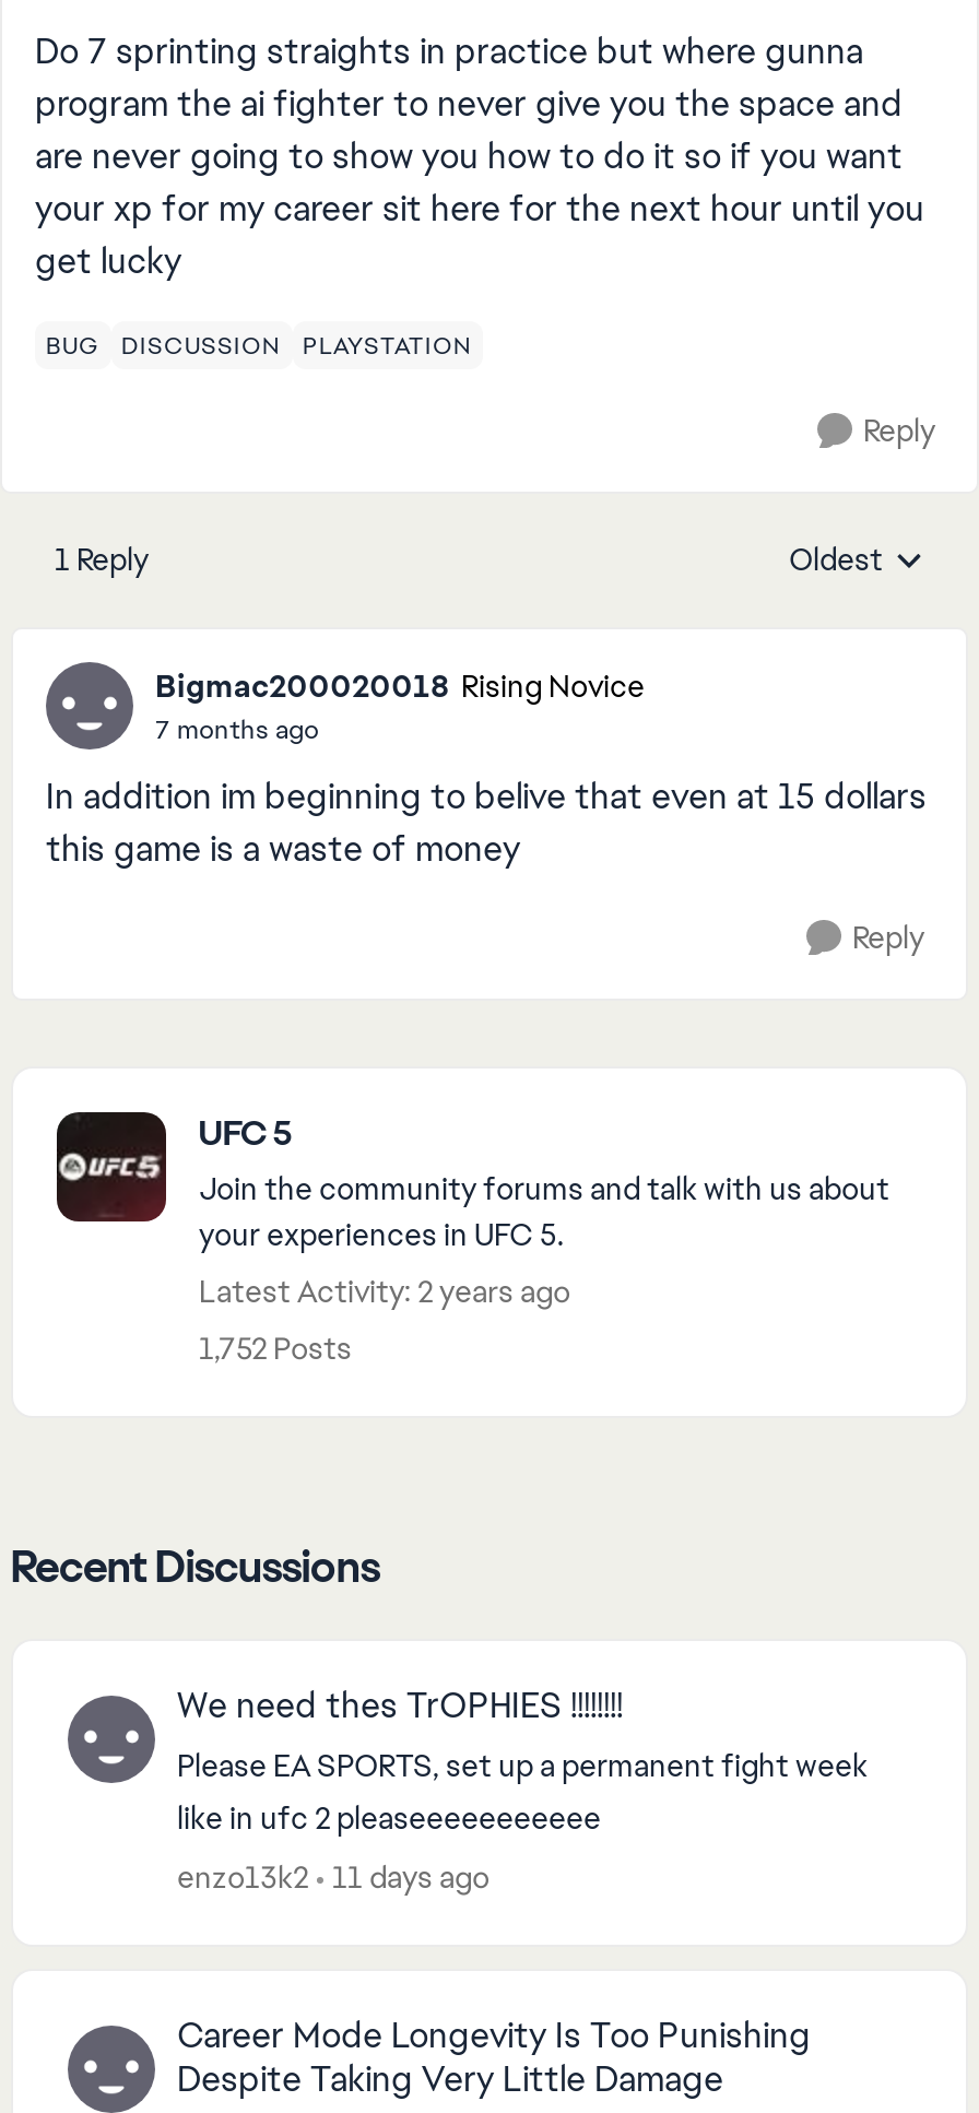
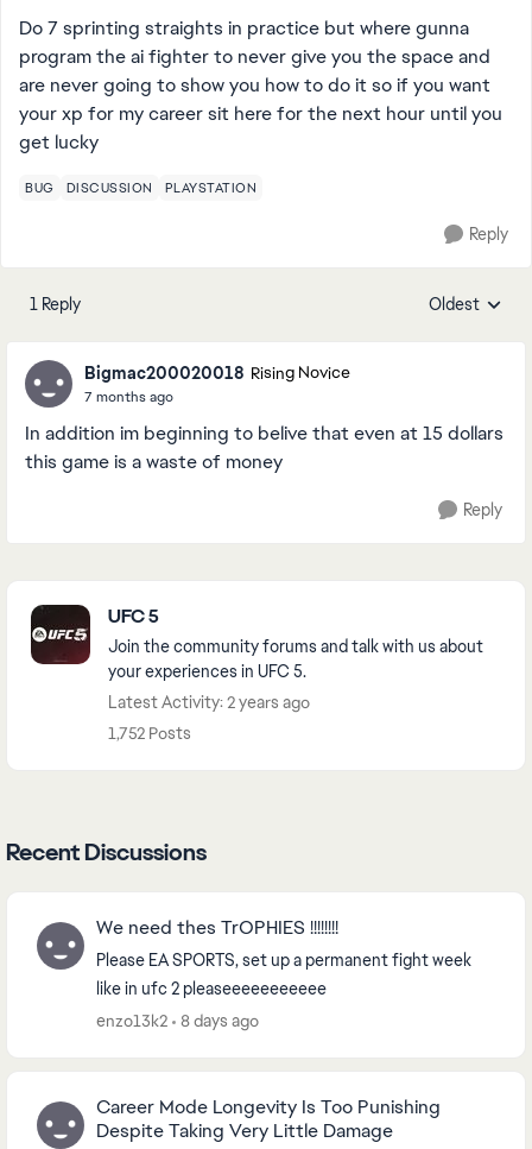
- 11 days ago
+ 8 days ago
